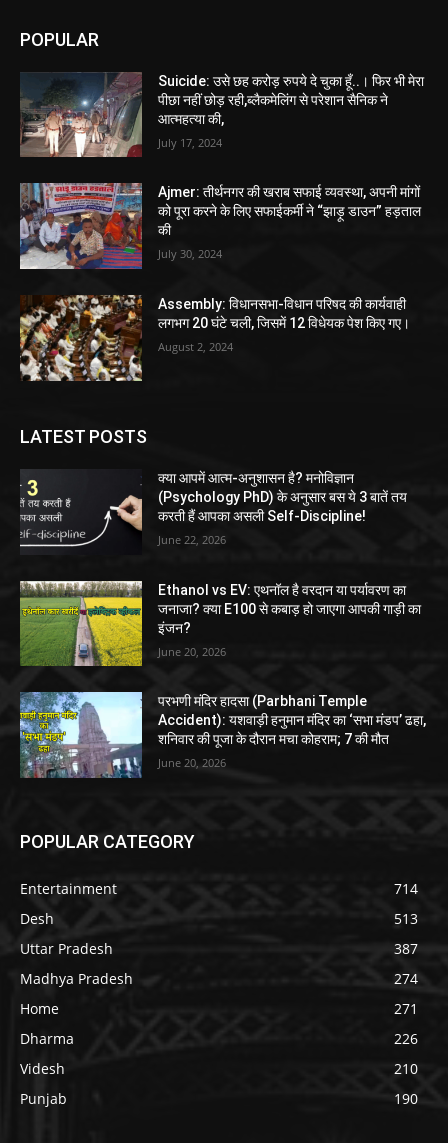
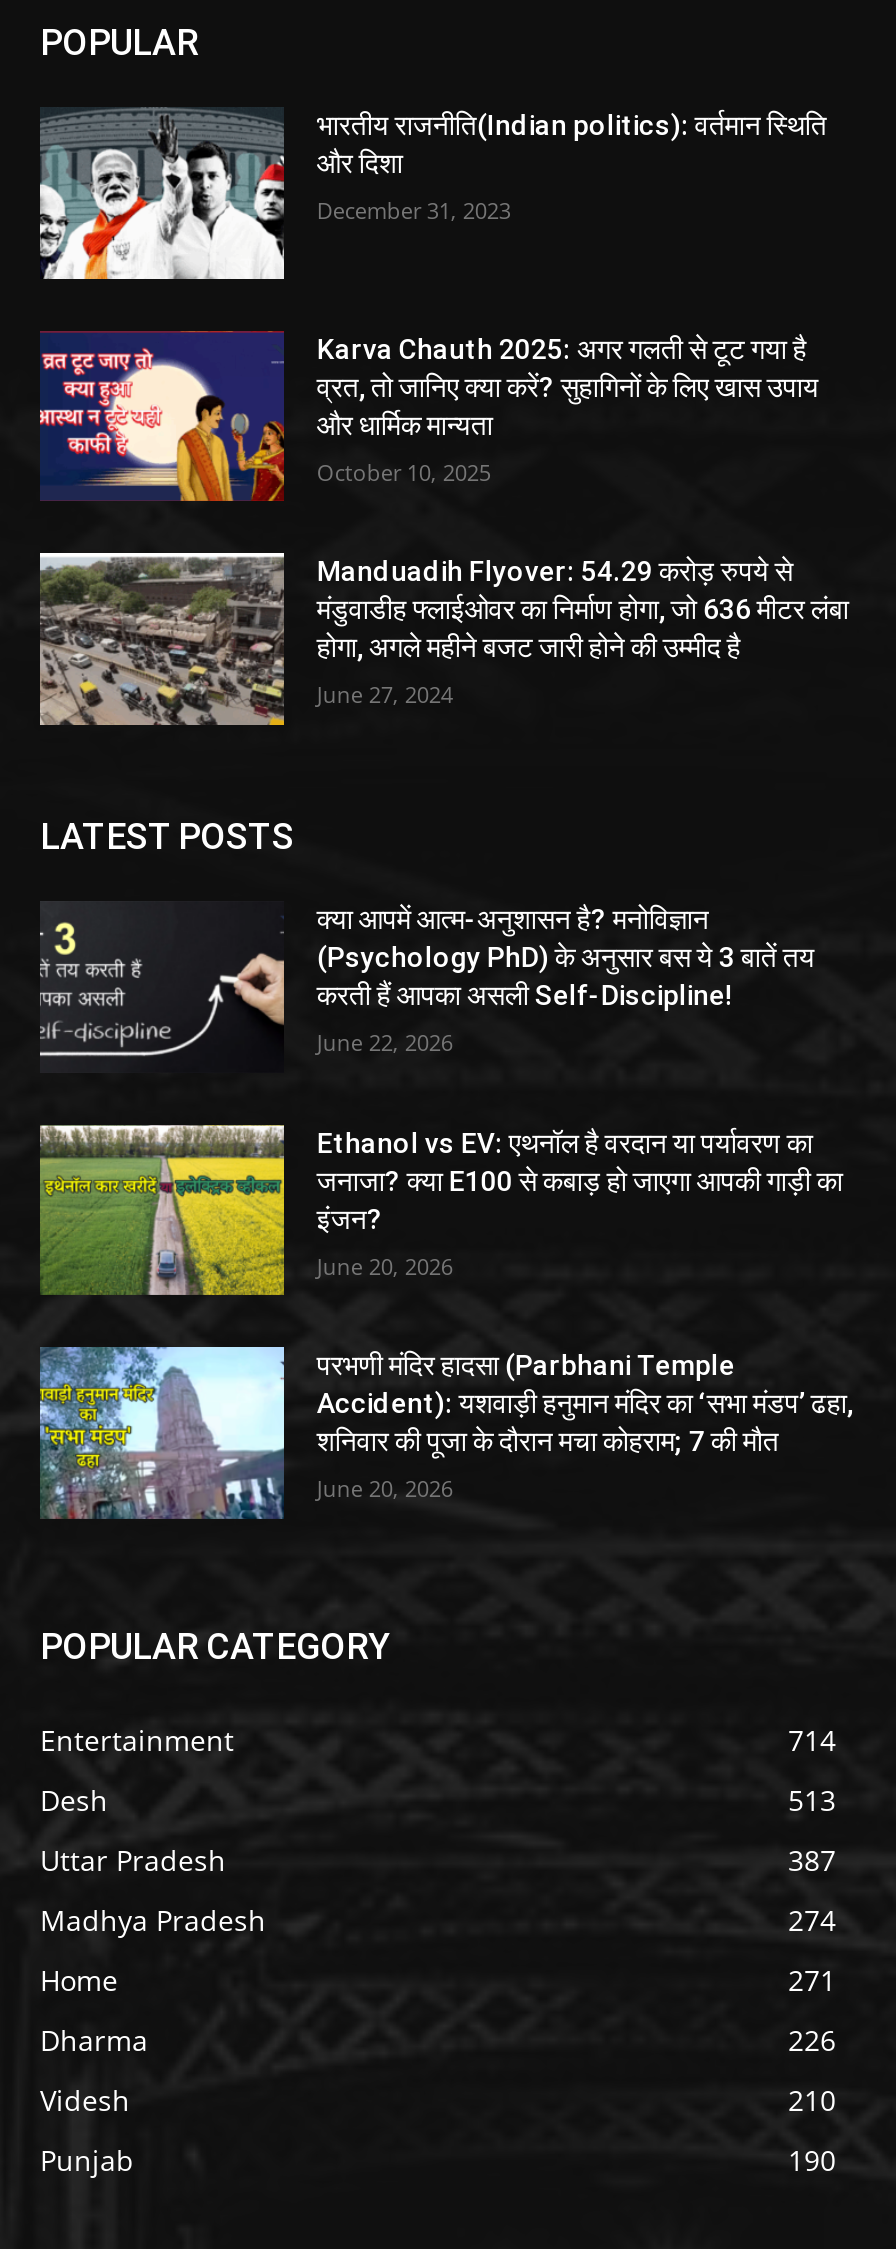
- [image]
- Suicide: उसे छह करोड़ रुपये दे चुका हूँ..। फिर भी मेरा
- पीछा नहीं छोड़ रही,ब्लैकमेलिंग से परेशान सैनिक ने
- आत्महत्या की,
+ [image]
+ भारतीय राजनीति(Indian politics): वर्तमान स्थिति
+ और दिशा

- July 17, 2024
+ December 31, 2023

- [image]
- Ajmer: तीर्थनगर की खराब सफाई व्यवस्था, अपनी मांगों
- को पूरा करने के लिए सफाईकर्मी ने “झाड़ू डाउन” हड़ताल
- की
+ [image]
+ Karva Chauth 2025: अगर गलती से टूट गया है
+ व्रत, तो जानिए क्या करें? सुहागिनों के लिए खास उपाय
+ और धार्मिक मान्यता

- July 30, 2024
+ October 10, 2025

- [image]
- Assembly: विधानसभा-विधान परिषद की कार्यवाही
- लगभग 20 घंटे चली, जिसमें 12 विधेयक पेश किए गए।
+ [image]
+ Manduadih Flyover: 54.29 करोड़ रुपये से
+ मंडुवाडीह फ्लाईओवर का निर्माण होगा, जो 636 मीटर लंबा
+ होगा, अगले महीने बजट जारी होने की उम्मीद है

- August 2, 2024
+ June 27, 2024
